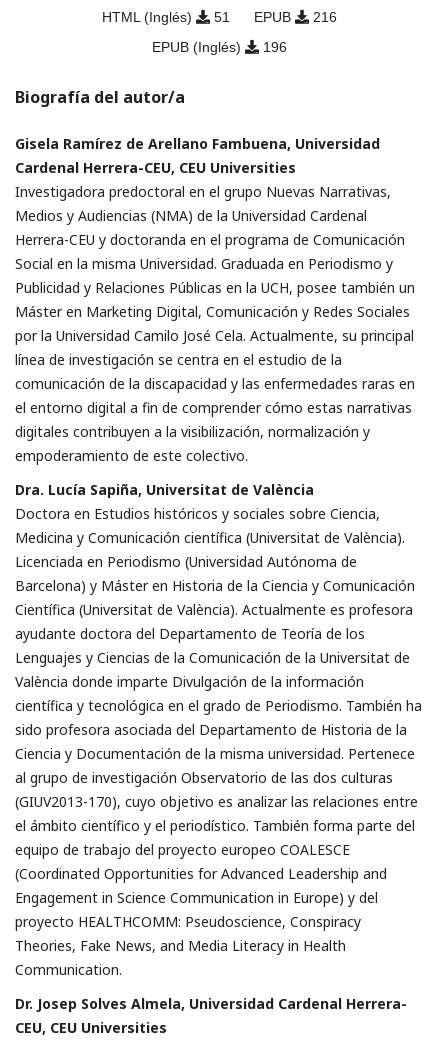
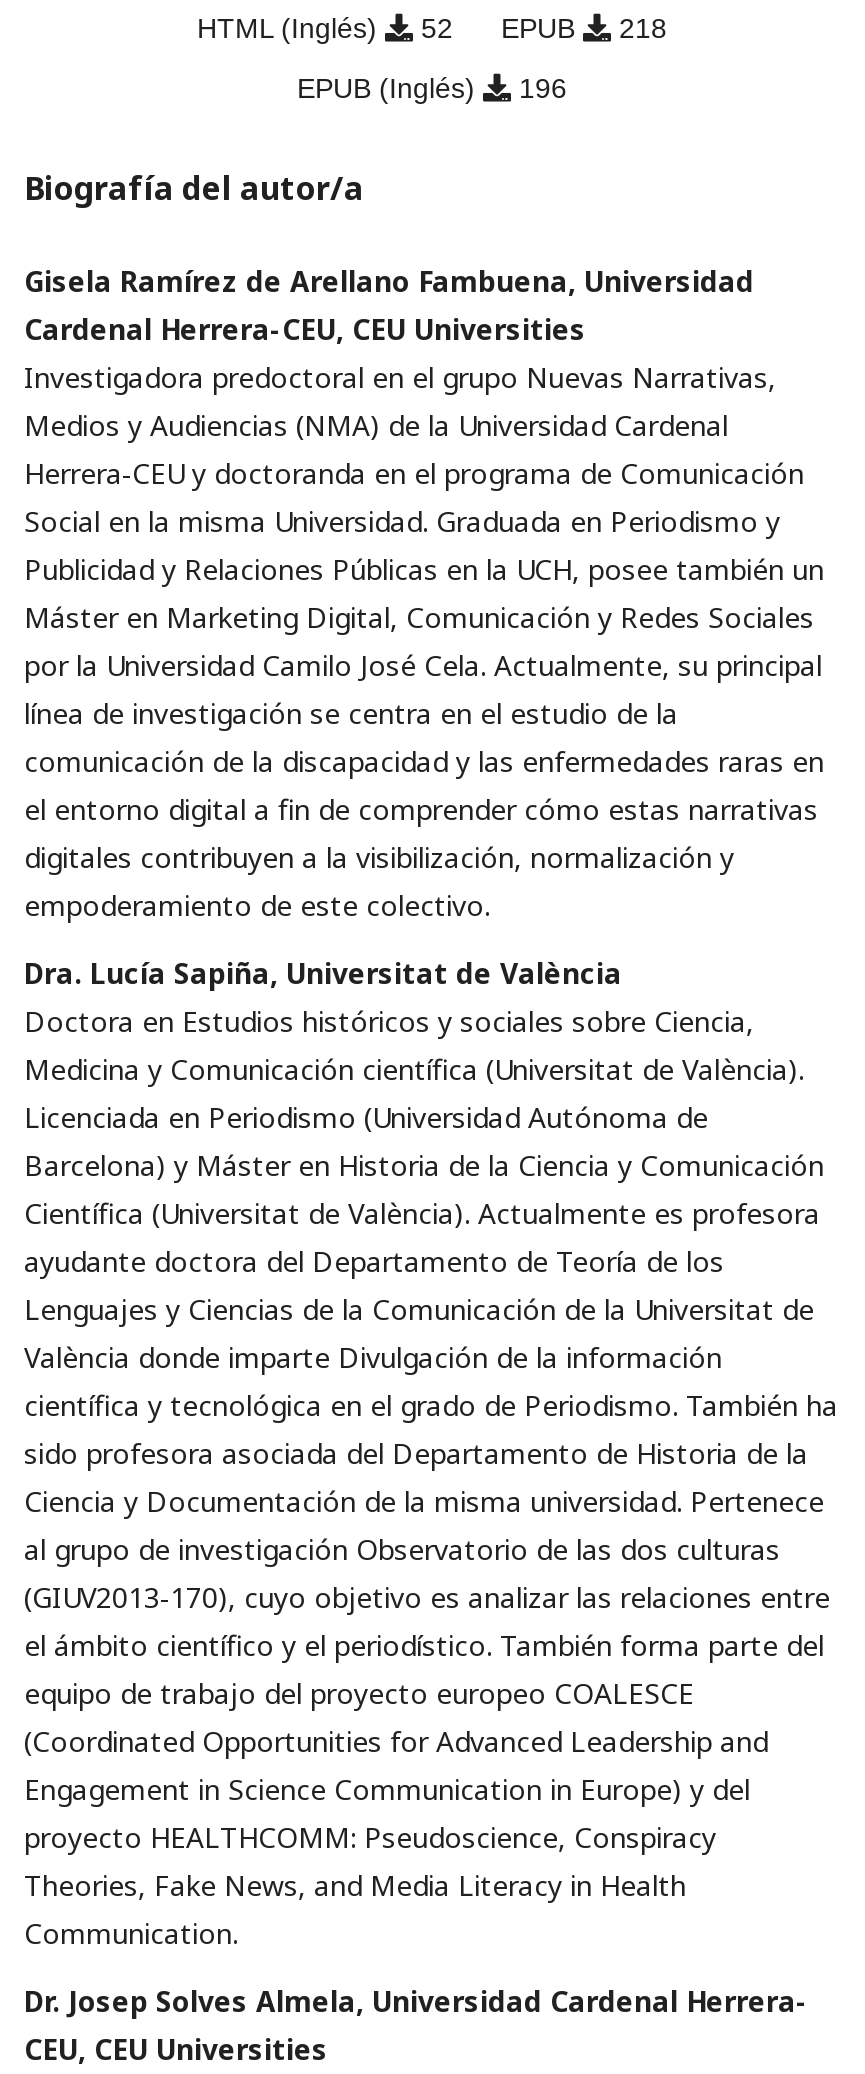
- 51
+ 52

- 216
+ 218
